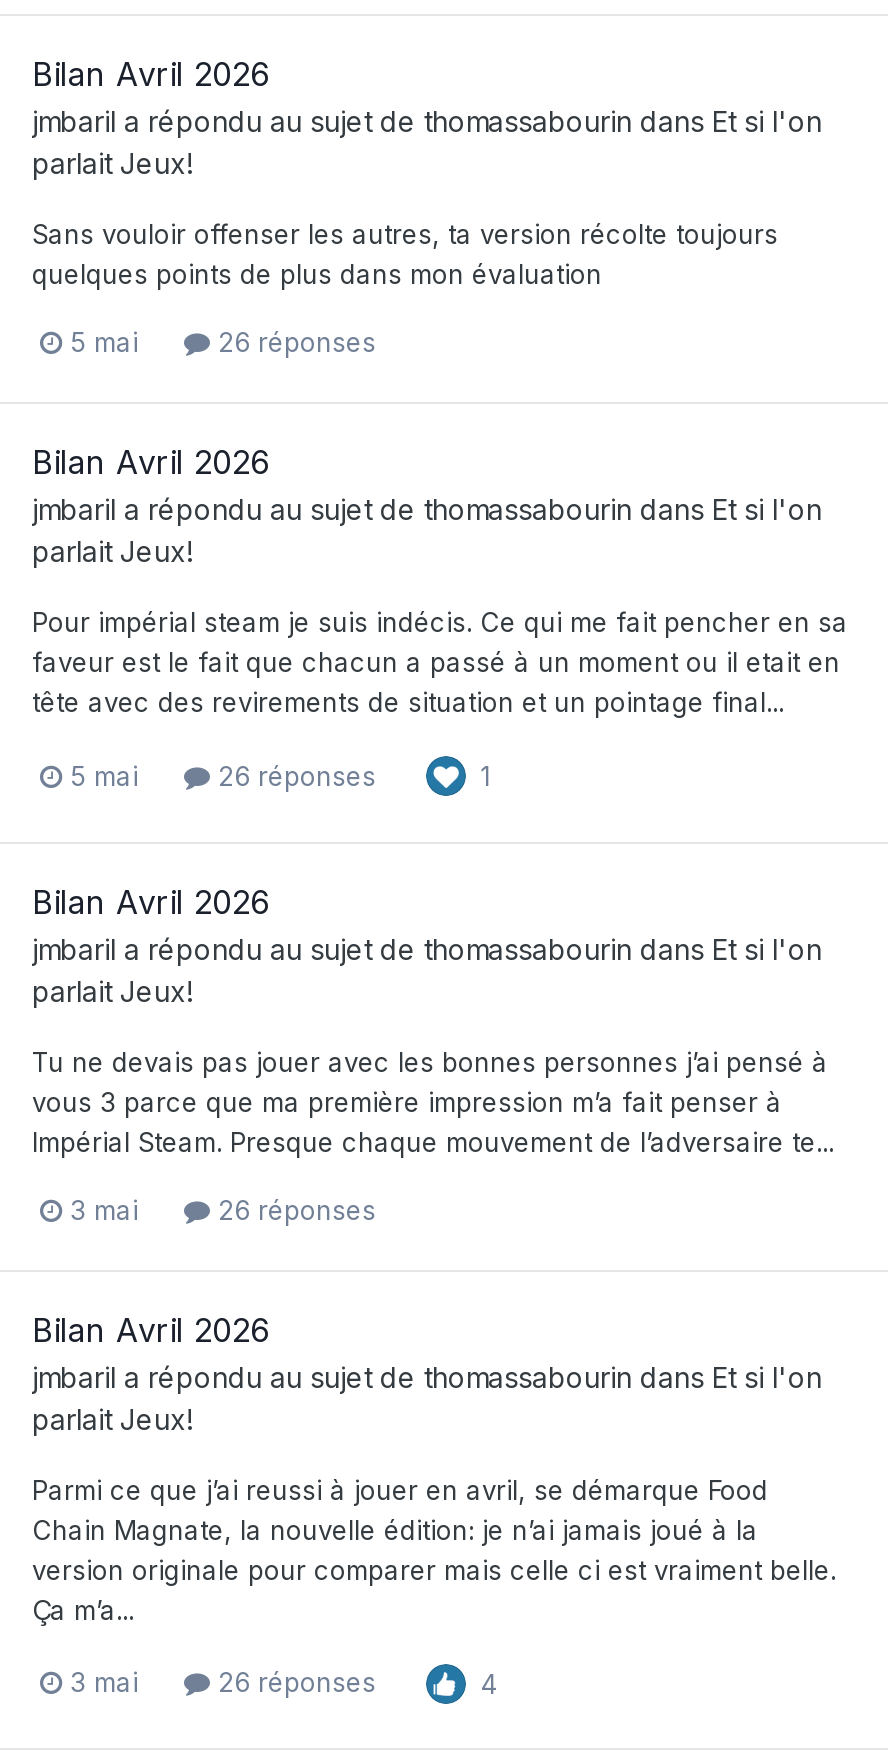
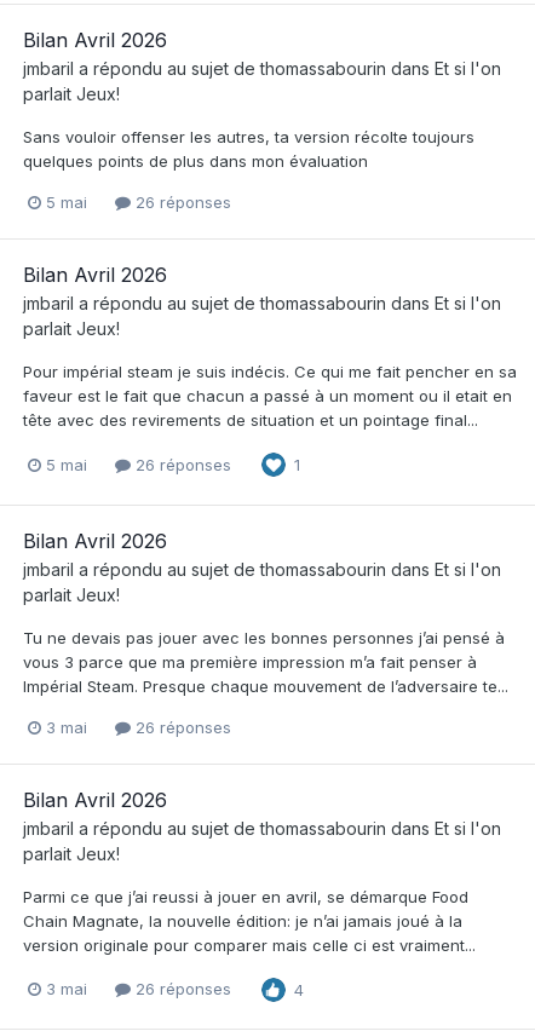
- version originale pour comparer mais celle ci est vraiment belle.
- Ça m’a...
+ version originale pour comparer mais celle ci est vraiment...
